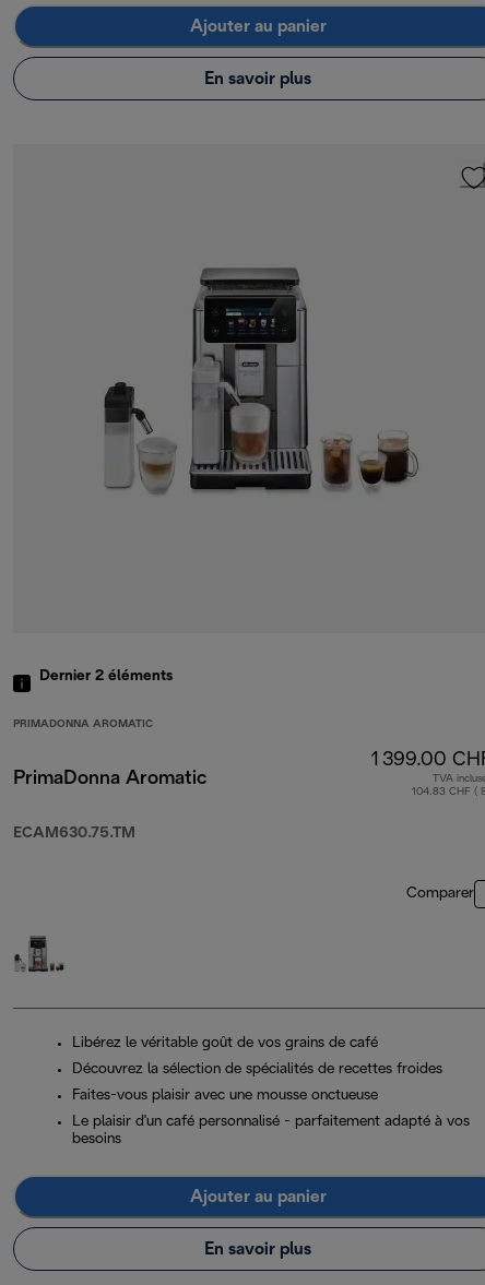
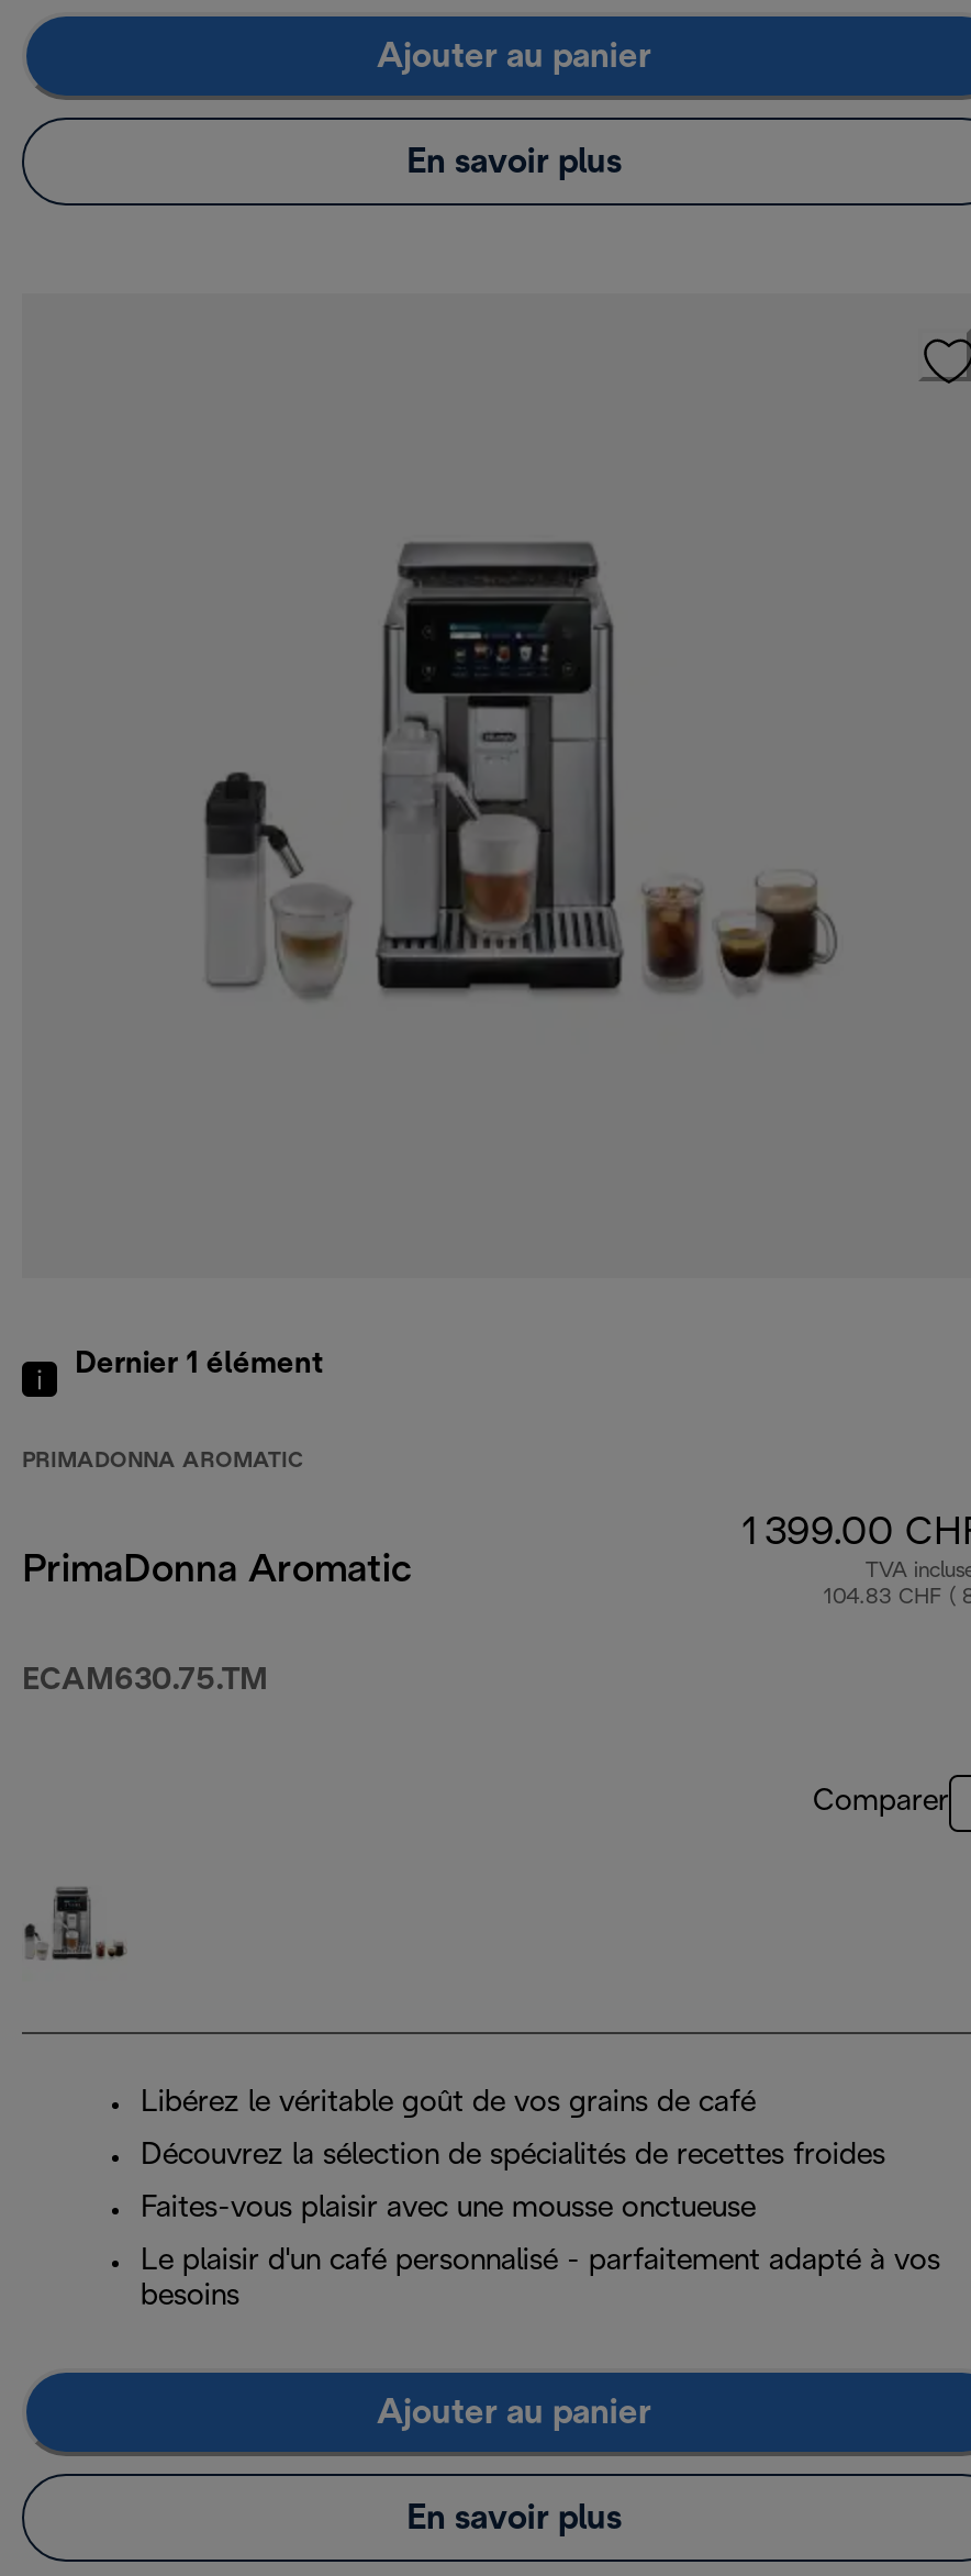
- Dernier 2 éléments
+ Dernier 1 élément
